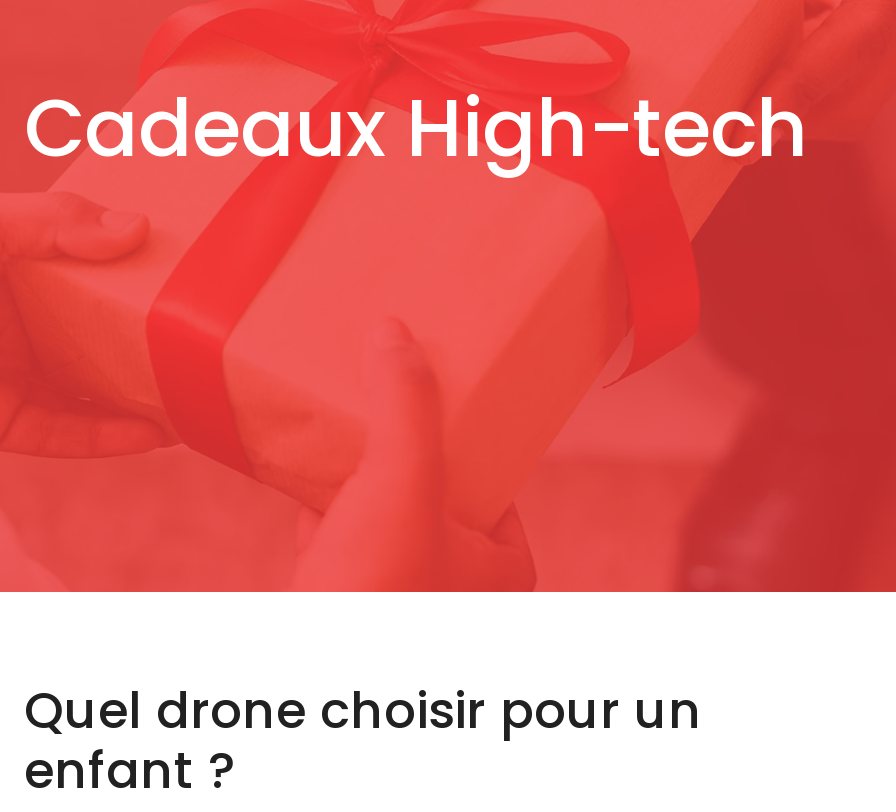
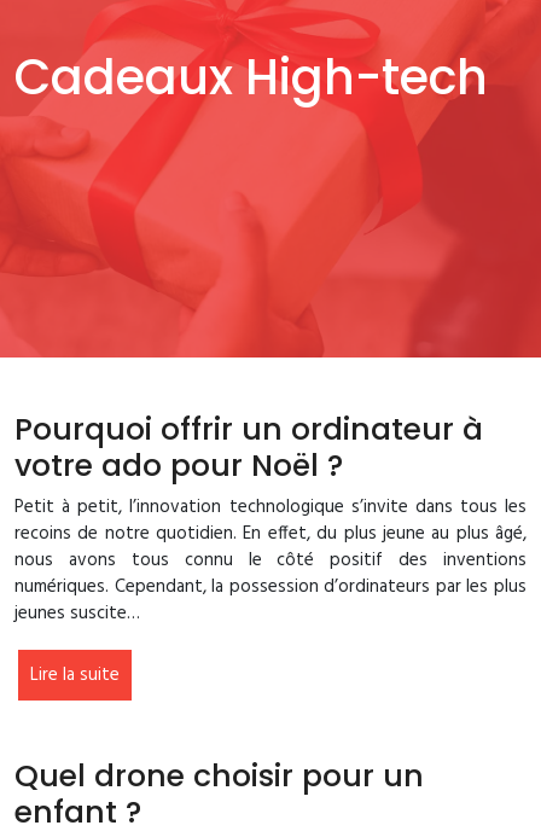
+ Pourquoi offrir un ordinateur à
+ votre ado pour Noël ?
+ Petit à petit, l’innovation technologique s’invite dans tous les
+ recoins de notre quotidien. En effet, du plus jeune au plus âgé,
+ nous avons tous connu le côté positif des inventions
+ numériques. Cependant, la possession d’ordinateurs par les plus
+ jeunes suscite…
+ Lire la suite
